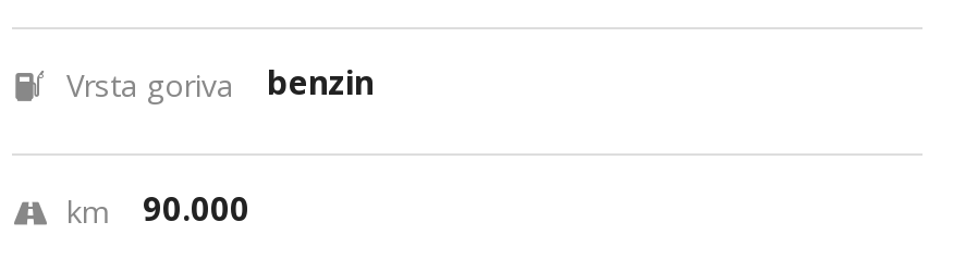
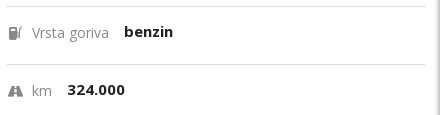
- km 90.000
+ km 324.000
